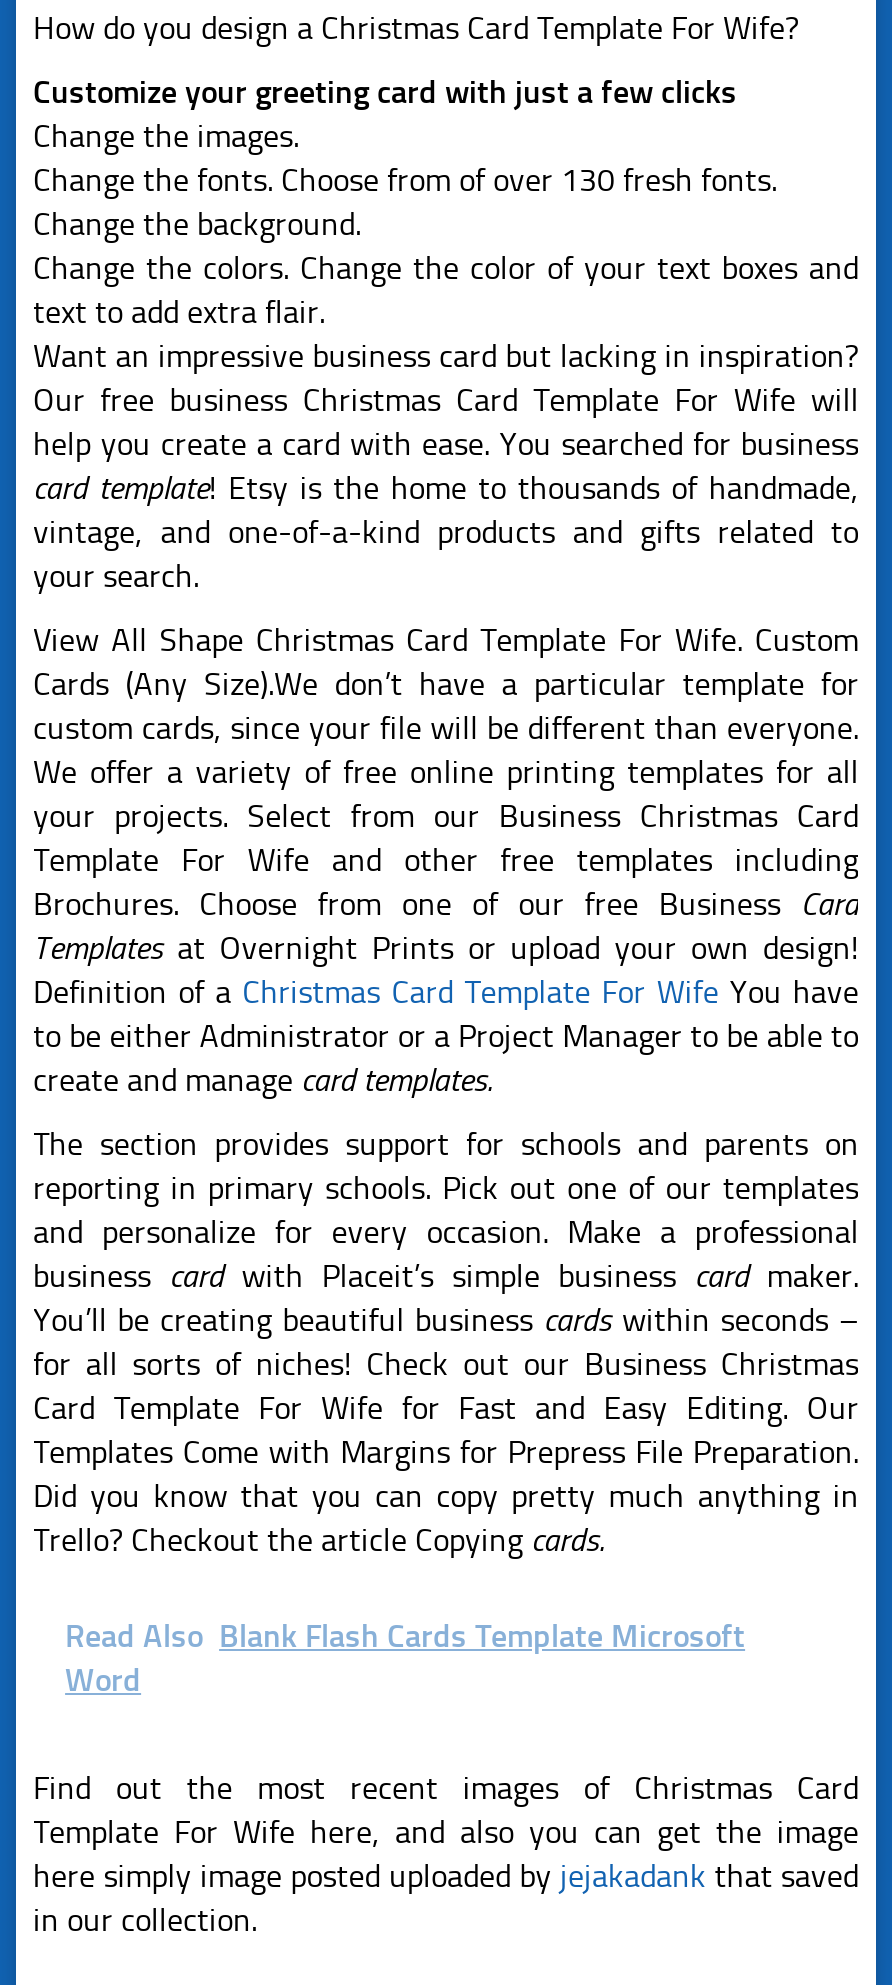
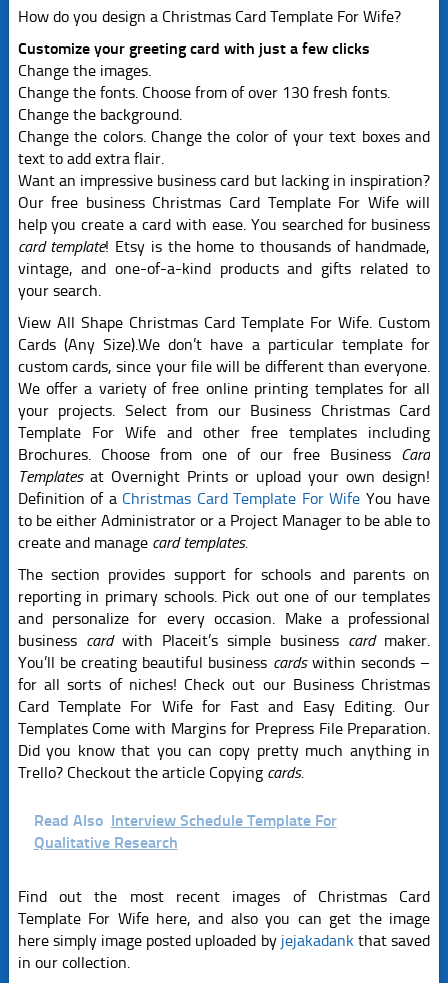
- Read Also Blank Flash Cards Template Microsoft
- Word
+ Read Also Interview Schedule Template For
+ Qualitative Research
